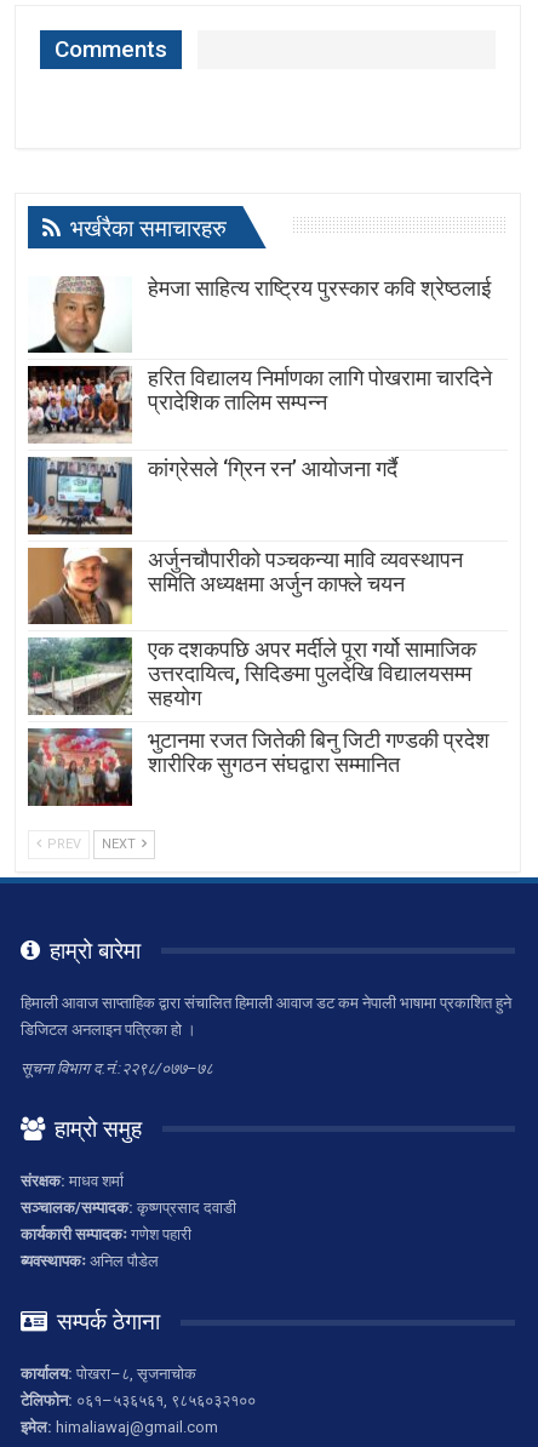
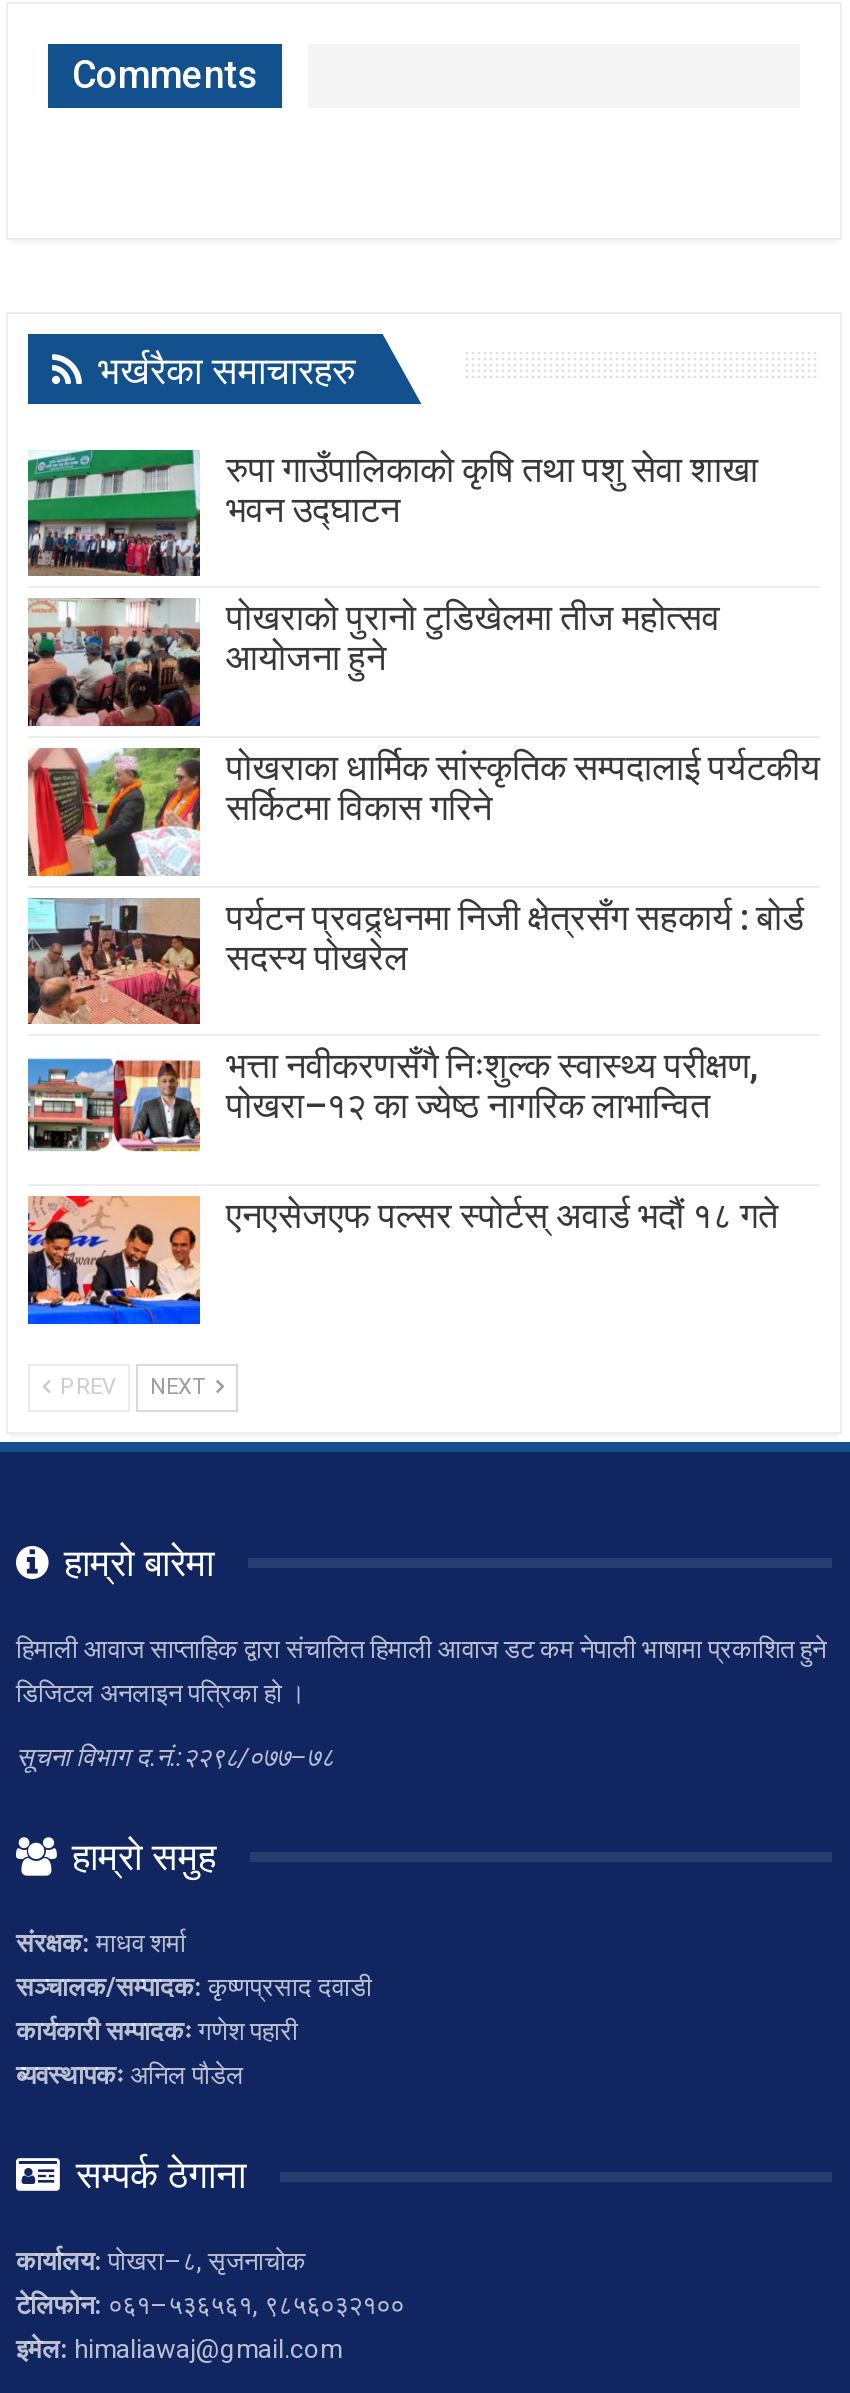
- [image]
- हेमजा साहित्य राष्ट्रिय पुरस्कार कवि श्रेष्ठलाई
+ [image]
+ रुपा गाउँपालिकाको कृषि तथा पशु सेवा शाखा
+ भवन उद्घाटन

- [image]
- हरित विद्यालय निर्माणका लागि पोखरामा चारदिने
- प्रादेशिक तालिम सम्पन्न
+ [image]
+ पोखराको पुरानो टुडिखेलमा तीज महोत्सव
+ आयोजना हुने

- [image]
- कांग्रेसले ‘ग्रिन रन’ आयोजना गर्दै
+ [image]
+ पोखराका धार्मिक सांस्कृतिक सम्पदालाई पर्यटकीय
+ सर्किटमा विकास गरिने

- [image]
- अर्जुनचौपारीको पञ्चकन्या मावि व्यवस्थापन
- समिति अध्यक्षमा अर्जुन काफ्ले चयन
+ [image]
+ पर्यटन प्रवद्र्धनमा निजी क्षेत्रसँग सहकार्य : बोर्ड
+ सदस्य पोखरेल

- [image]
- एक दशकपछि अपर मर्दीले पूरा गर्यो सामाजिक
- उत्तरदायित्व, सिदिङमा पुलदेखि विद्यालयसम्म
- सहयोग
+ [image]
+ भत्ता नवीकरणसँगै निःशुल्क स्वास्थ्य परीक्षण,
+ पोखरा–१२ का ज्येष्ठ नागरिक लाभान्वित

- [image]
- भुटानमा रजत जितेकी बिनु जिटी गण्डकी प्रदेश
- शारीरिक सुगठन संघद्वारा सम्मानित
+ [image]
+ एनएसेजएफ पल्सर स्पोर्टस् अवार्ड भदौं १८ गते
